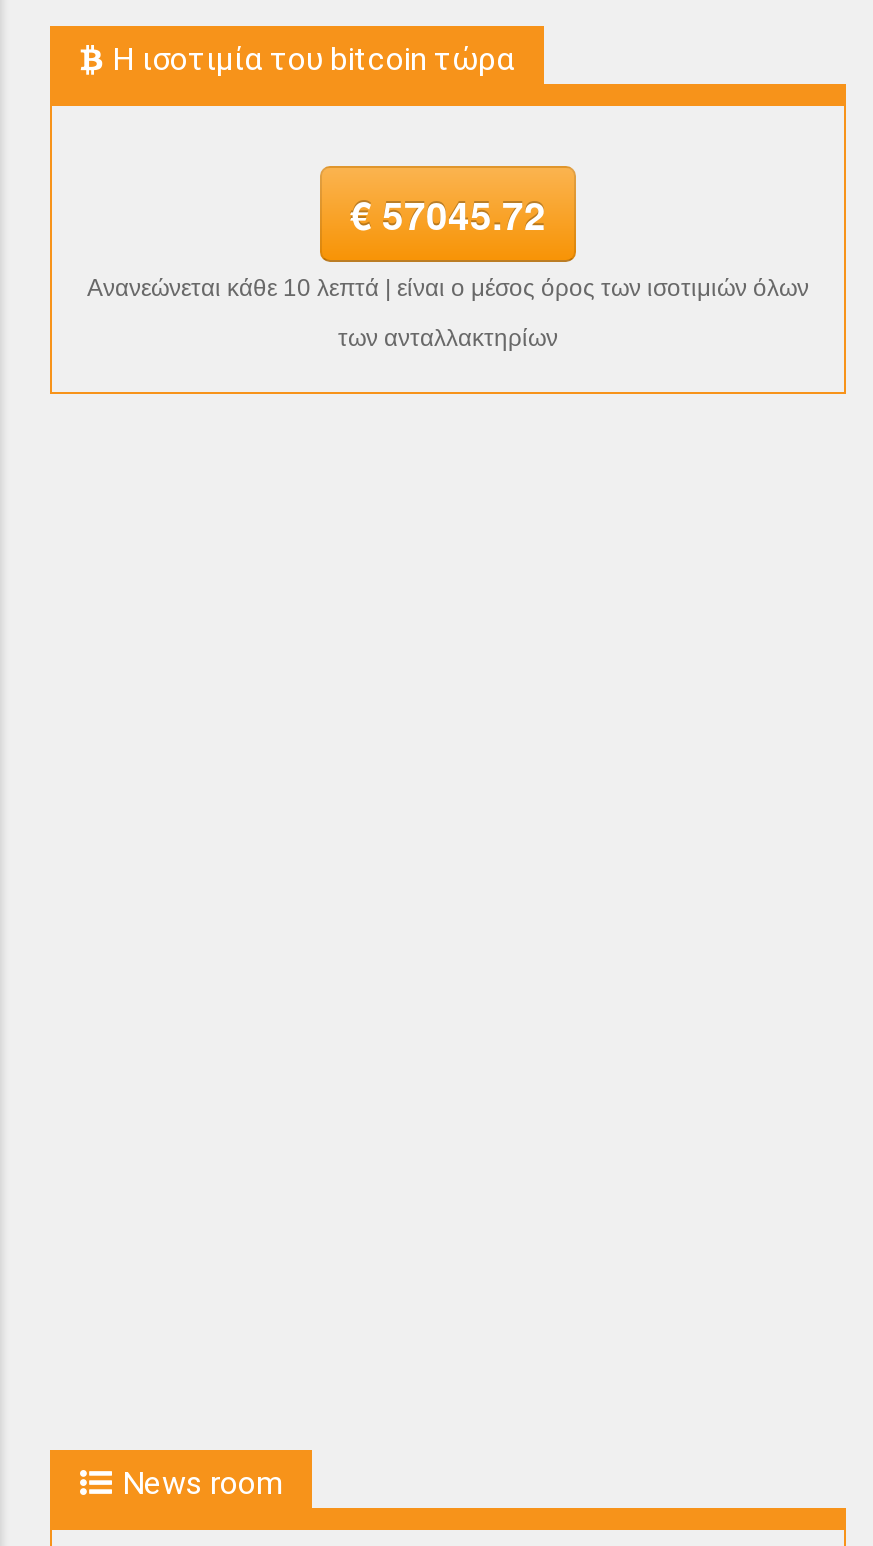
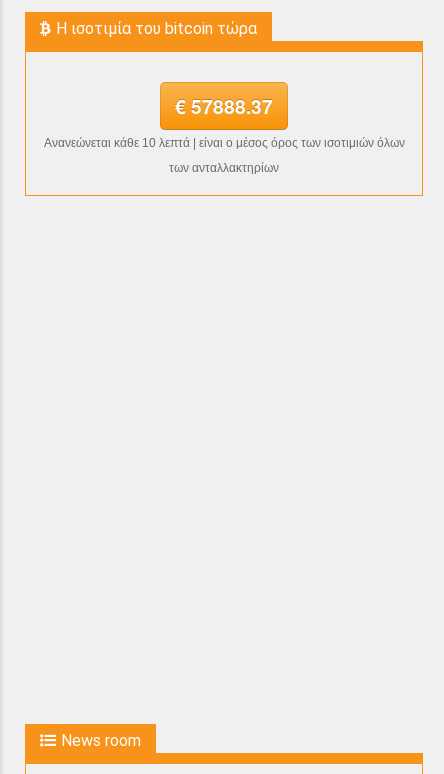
- € 57045.72
+ € 57888.37
